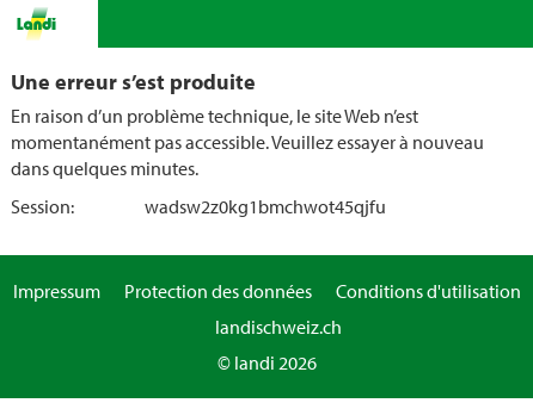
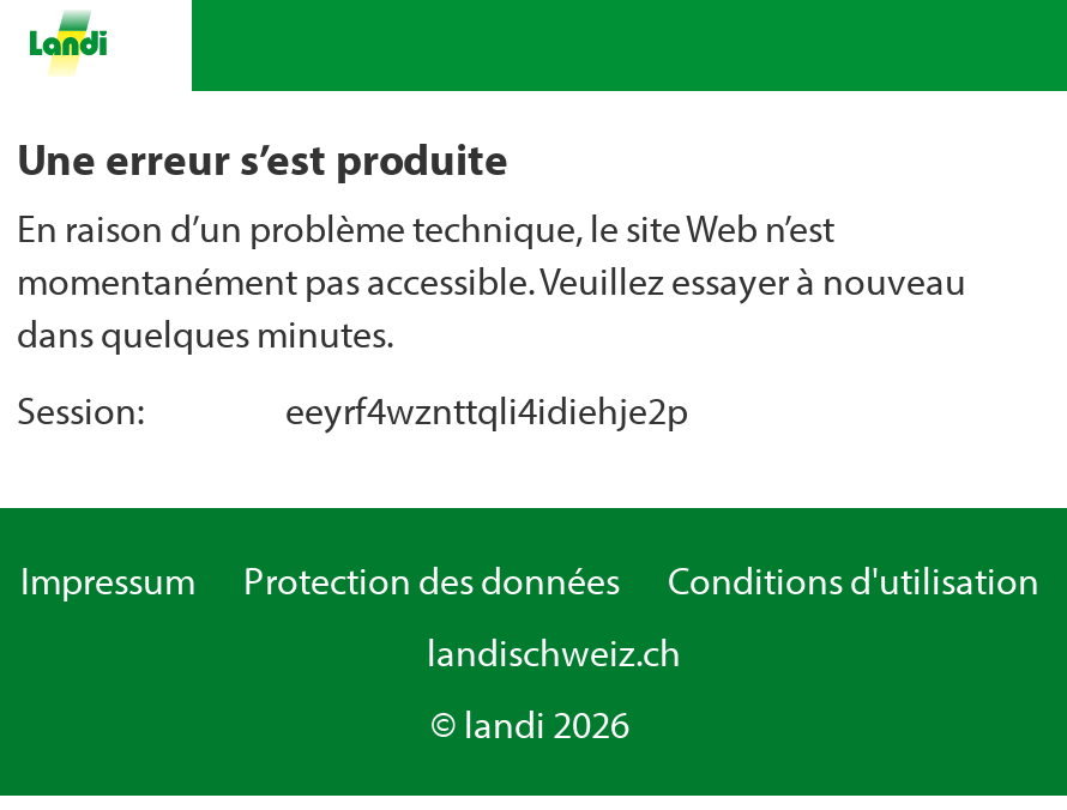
- wadsw2z0kg1bmchwot45qjfu
+ eeyrf4wznttqli4idiehje2p
